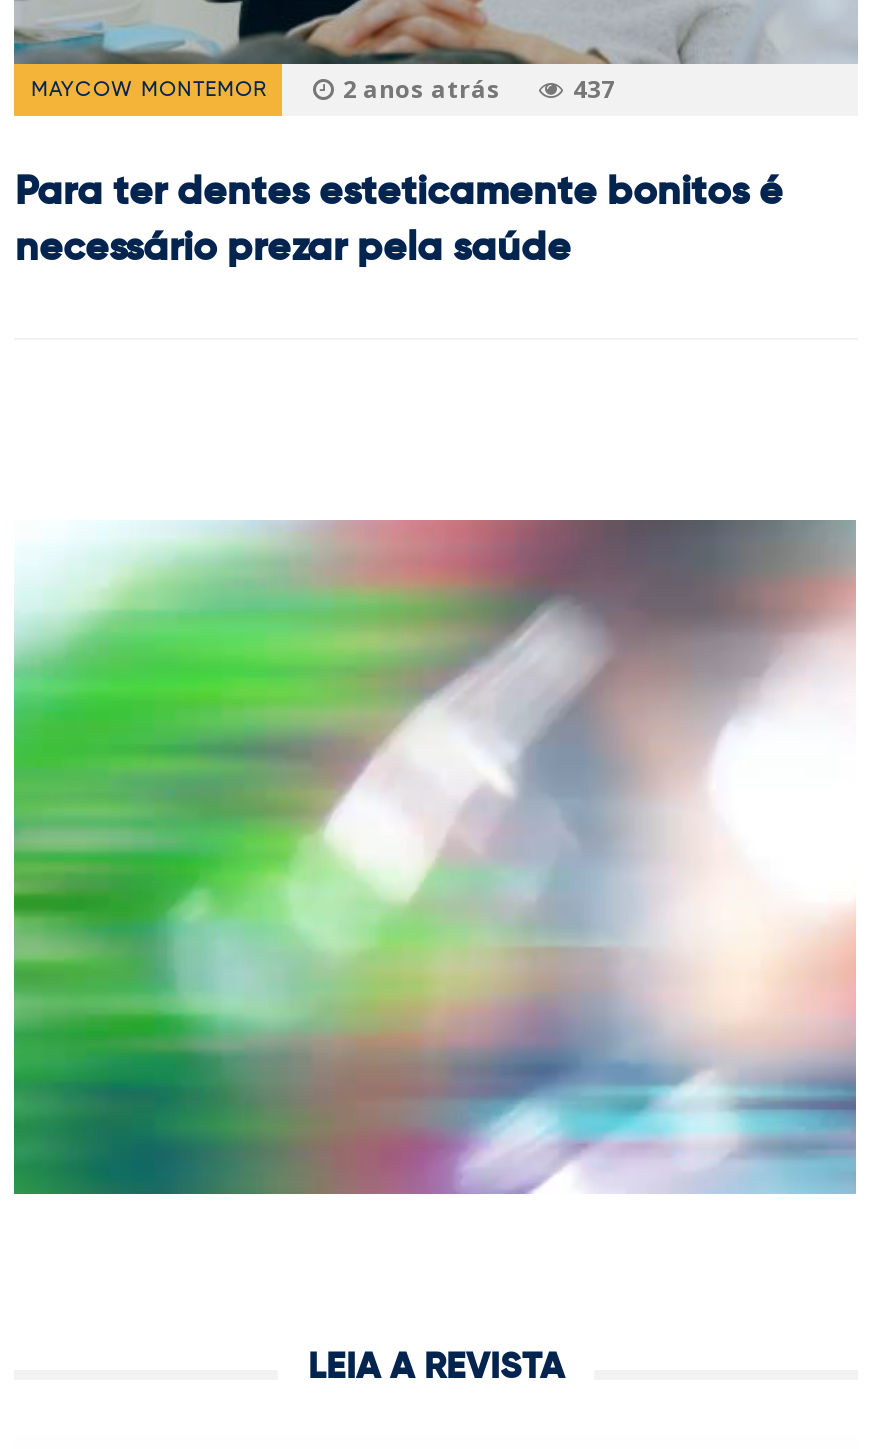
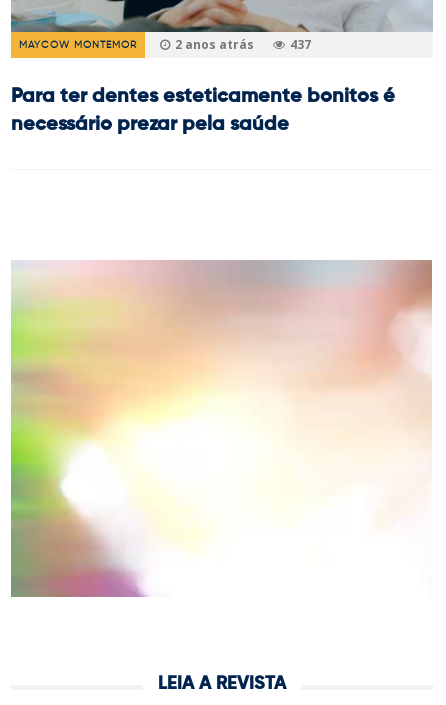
- [image]
+ [image]
